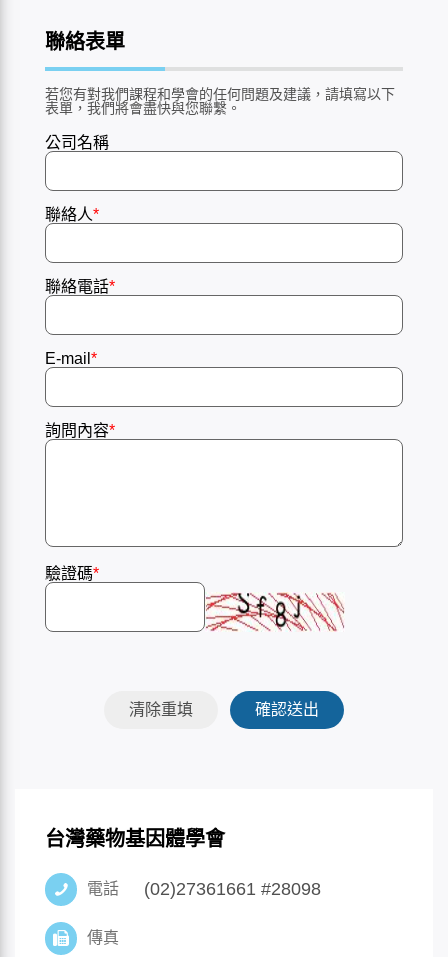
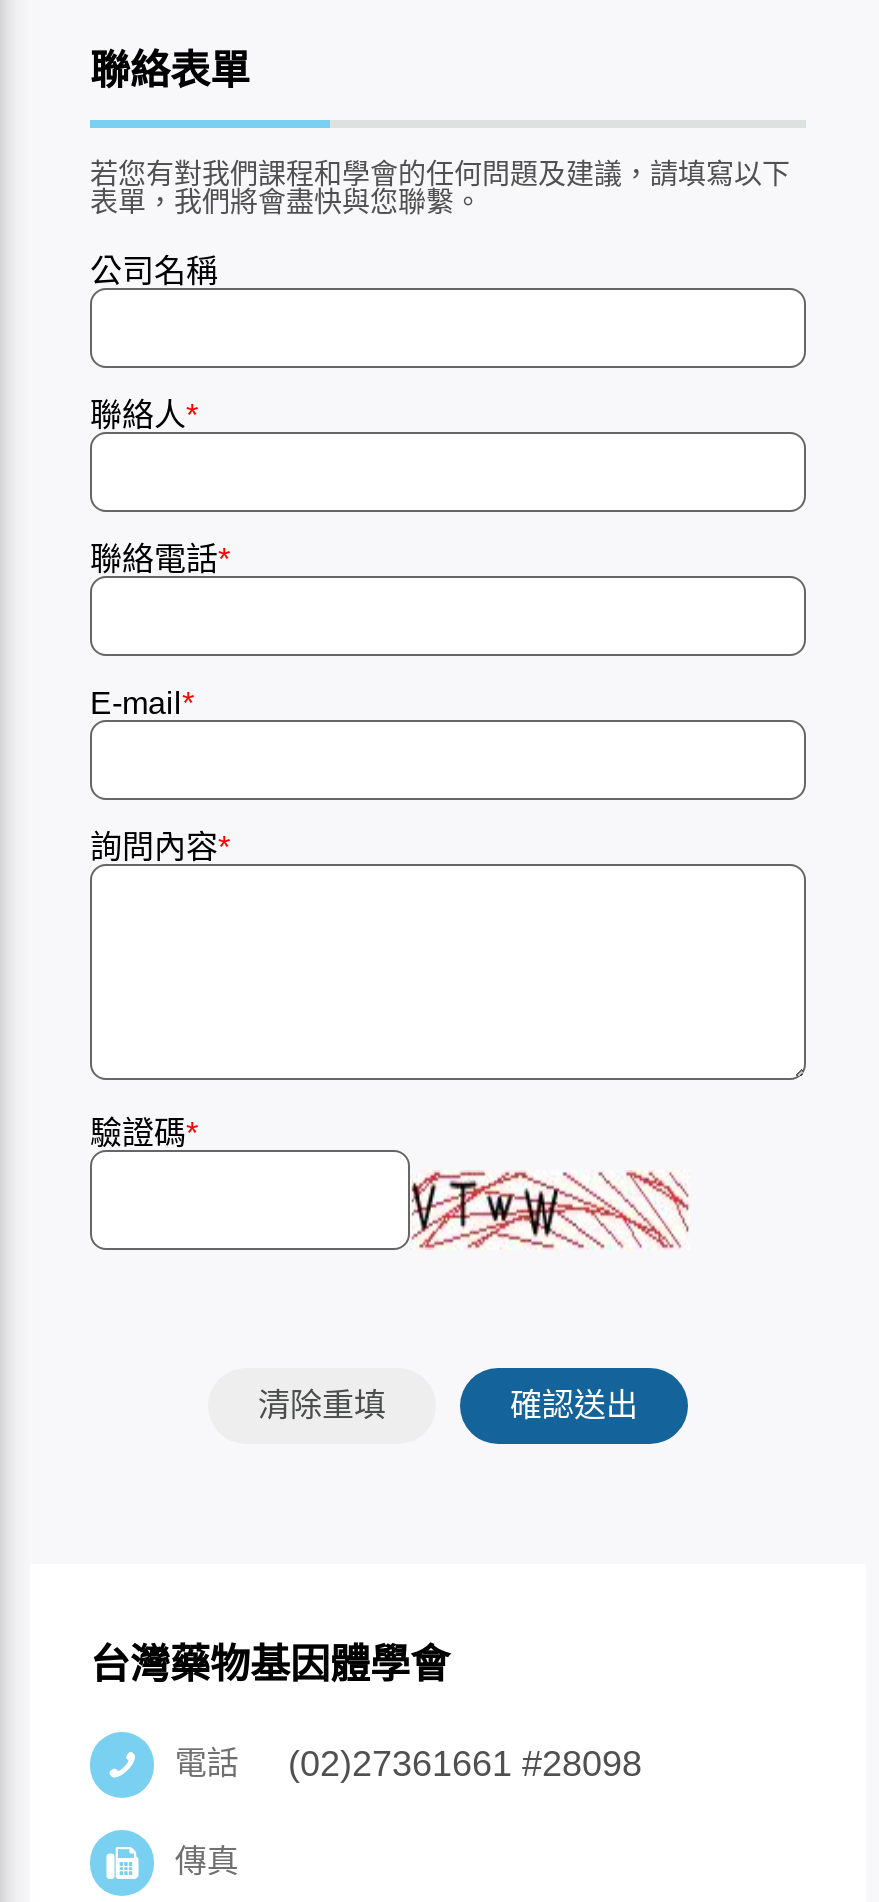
- [image]
+ [image]
